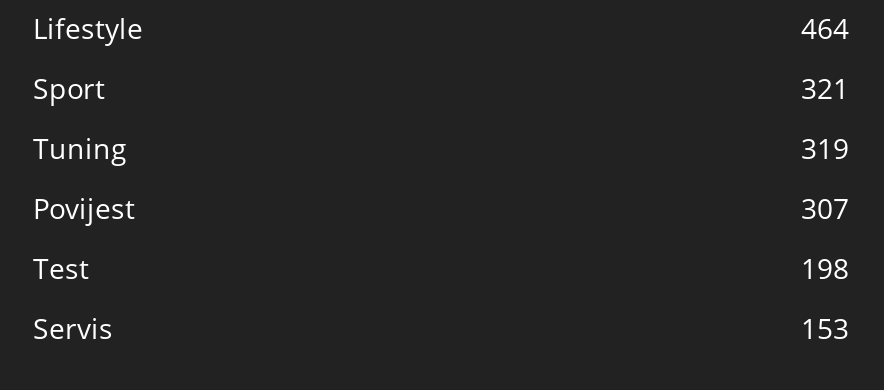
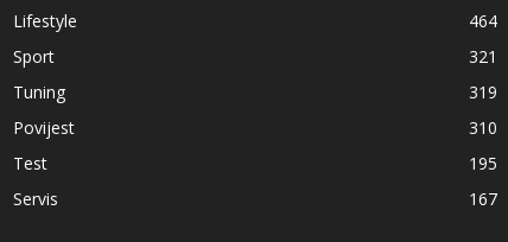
- 307
+ 310

- 198
+ 195

- 153
+ 167
